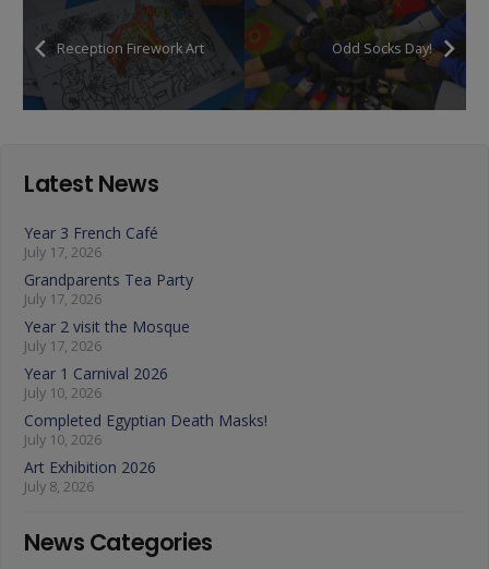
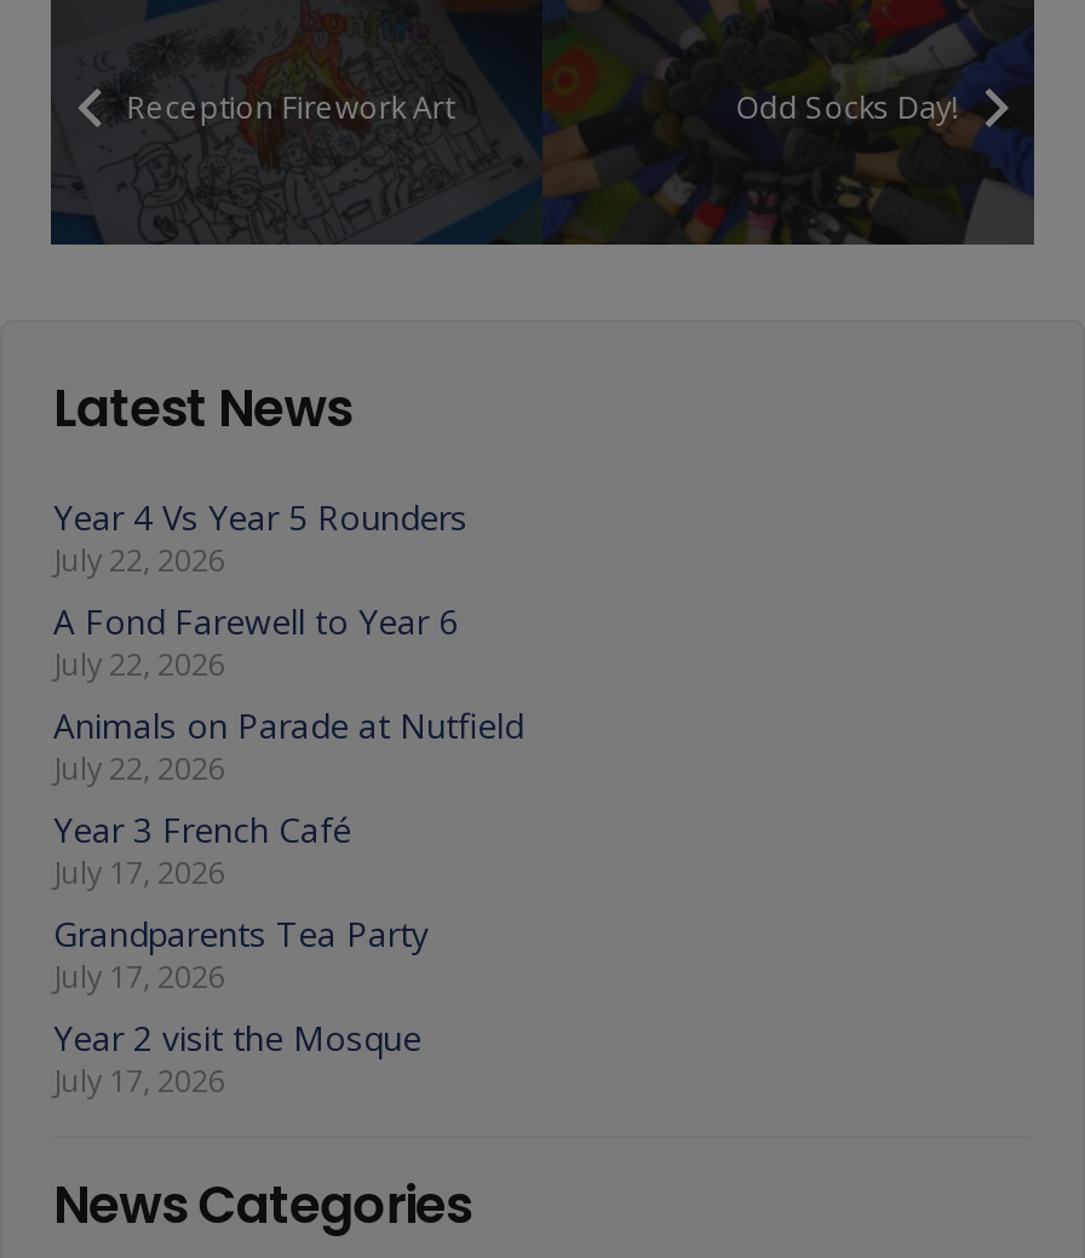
+ Year 4 Vs Year 5 Rounders
+ July 22, 2026
+ A Fond Farewell to Year 6
+ July 22, 2026
+ Animals on Parade at Nutfield
+ July 22, 2026

moved down: Year 3 French Café | July 17, 2026 | Grandparents Tea Party | July 17, 2026 | Year 2 visit the Mosque | July 17, 2026

- Year 1 Carnival 2026
- July 10, 2026
- Completed Egyptian Death Masks!
- July 10, 2026
- Art Exhibition 2026
- July 8, 2026
